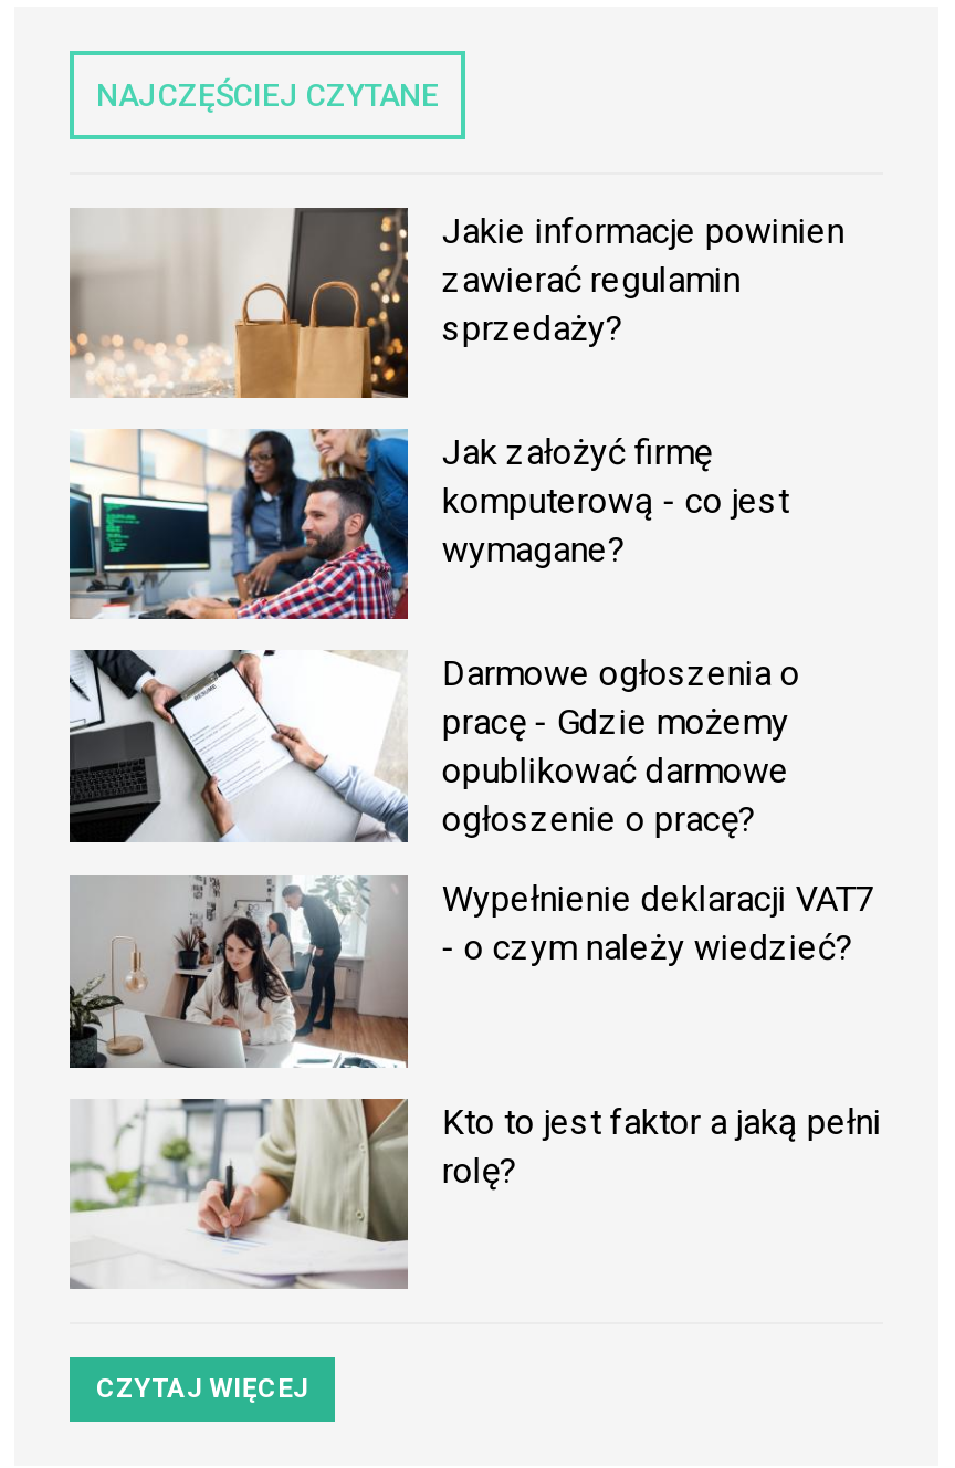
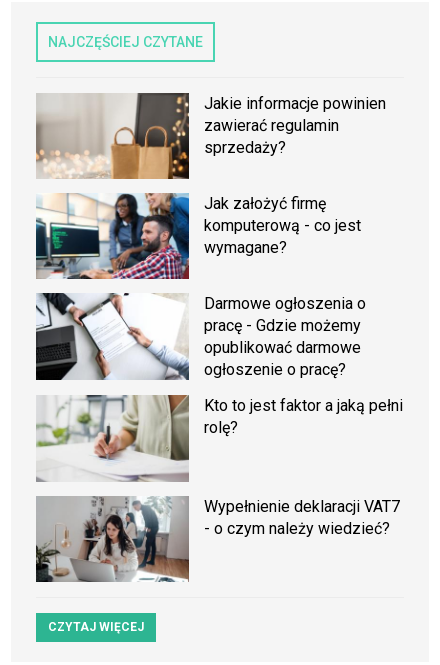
moved down: [image] | Wypełnienie deklaracji VAT7 | - o czym należy wiedzieć?

moved up: [image] | Kto to jest faktor a jaką pełni | rolę?
